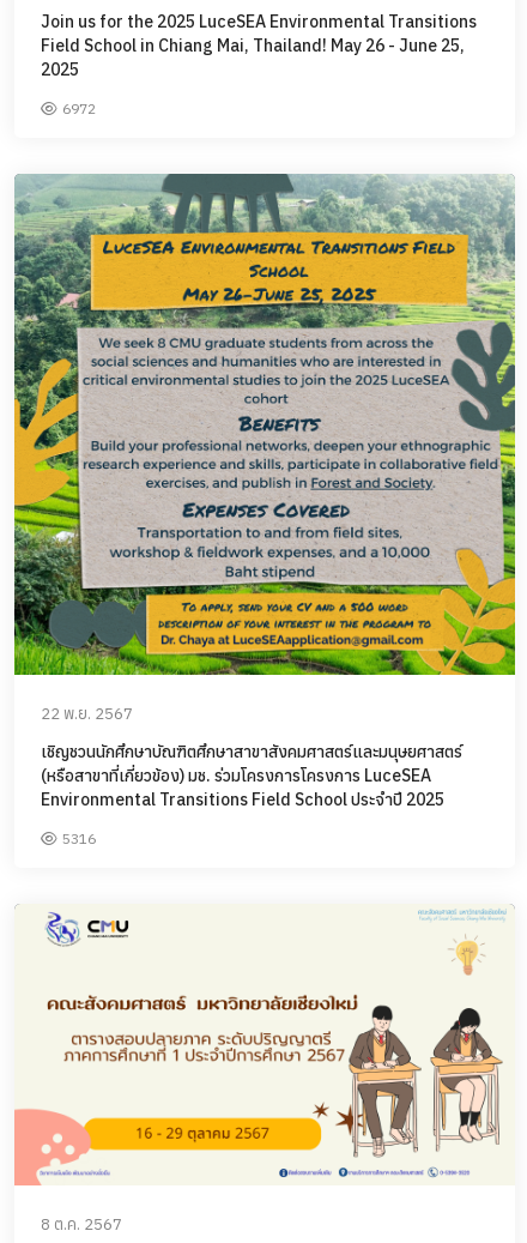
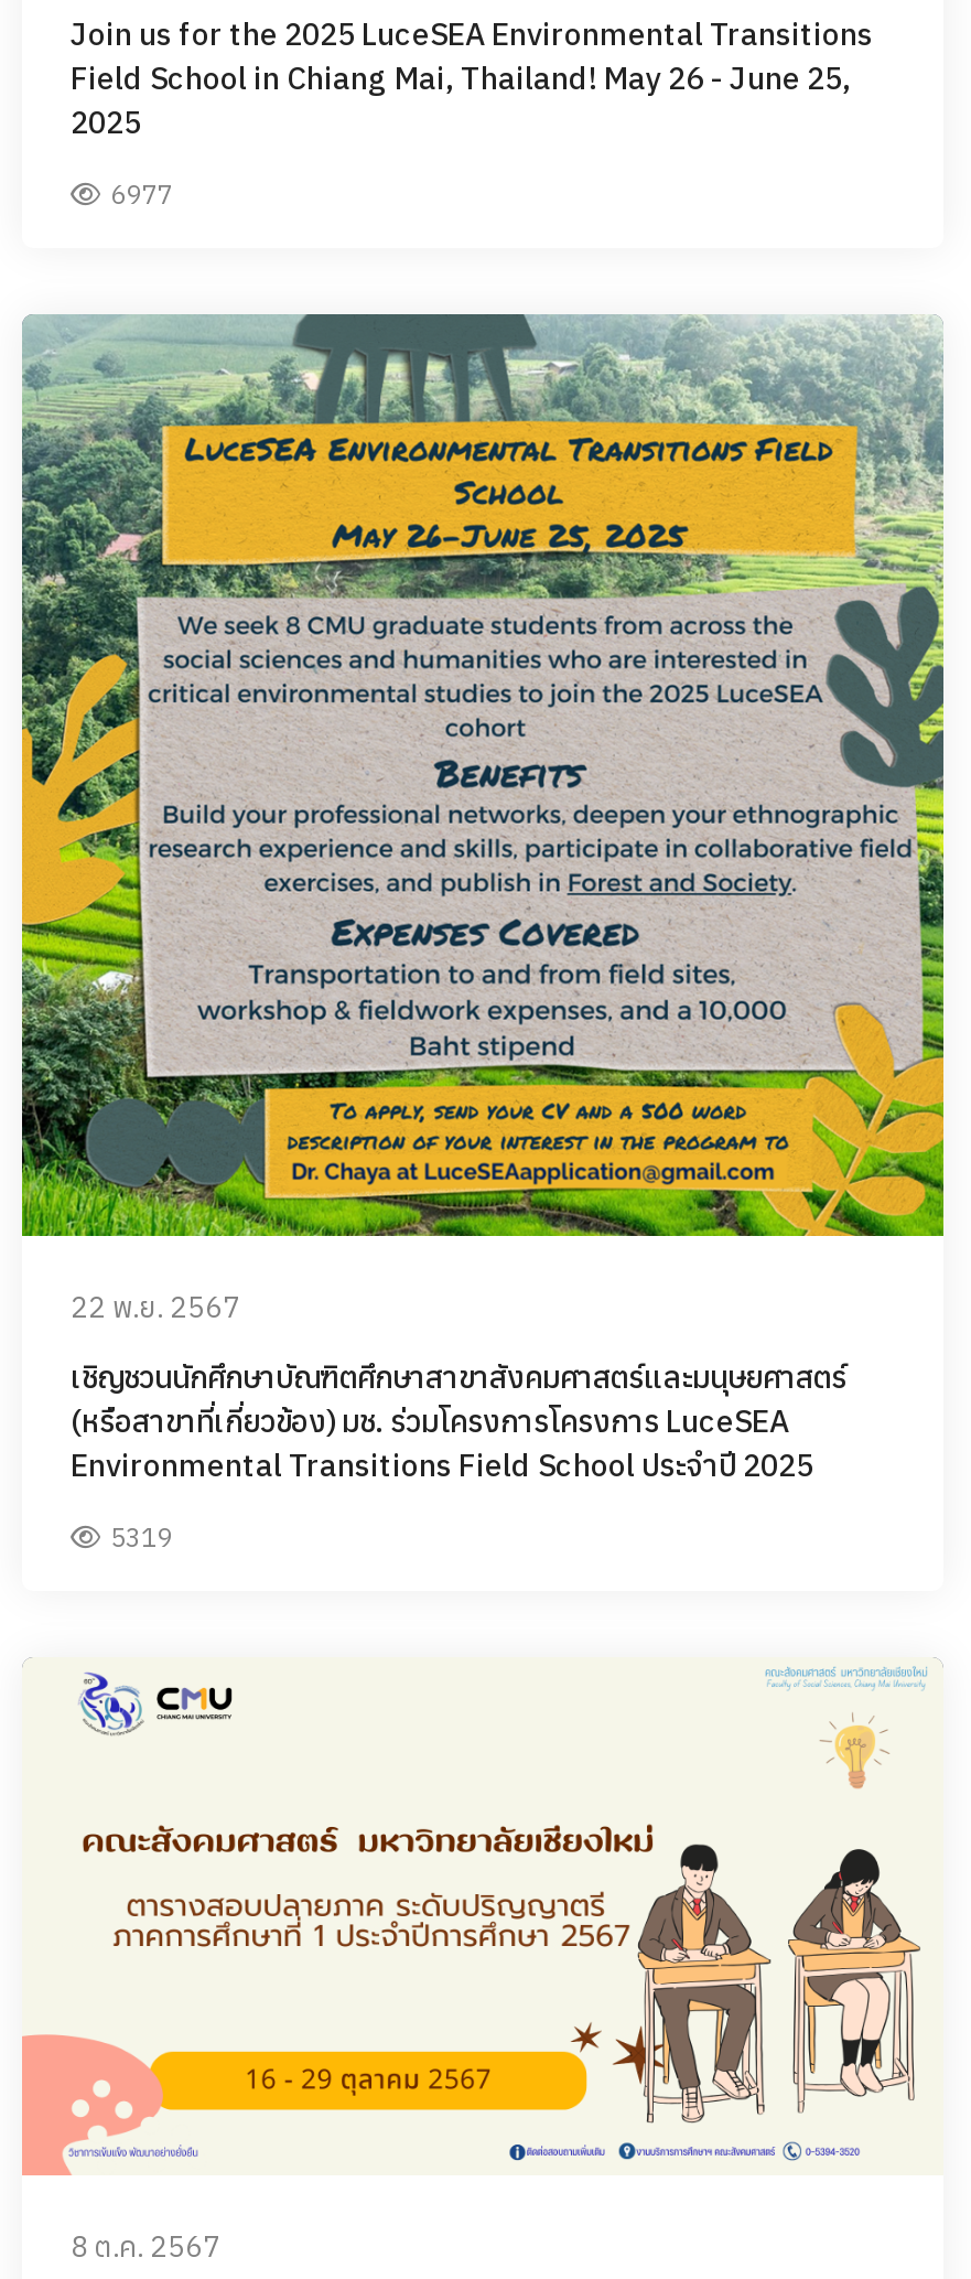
- 6972
+ 6977

- 5316
+ 5319
